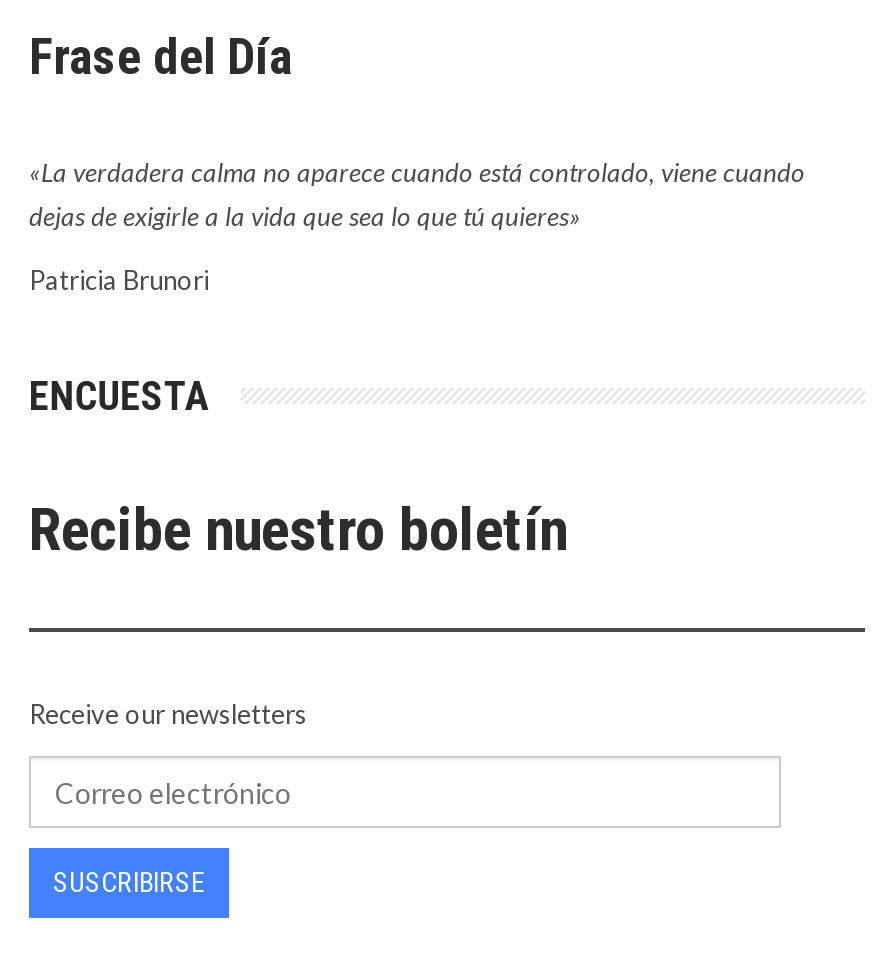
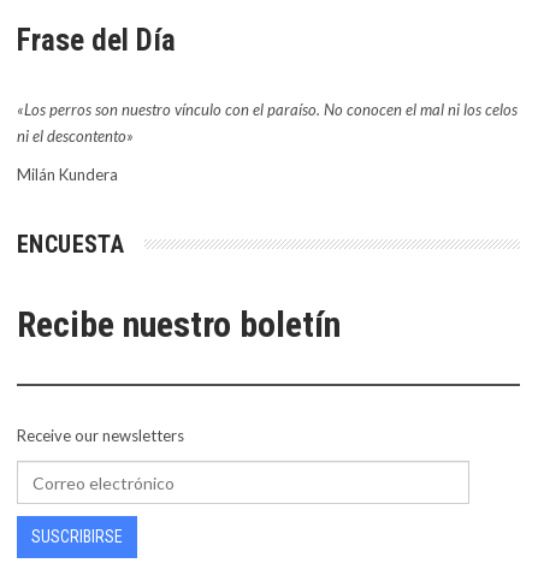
- «La verdadera calma no aparece cuando está controlado, viene cuando
- dejas de exigirle a la vida que sea lo que tú quieres»
+ «Los perros son nuestro vínculo con el paraíso. No conocen el mal ni los celos
+ ni el descontento»

- Patricia Brunori
+ Milán Kundera
